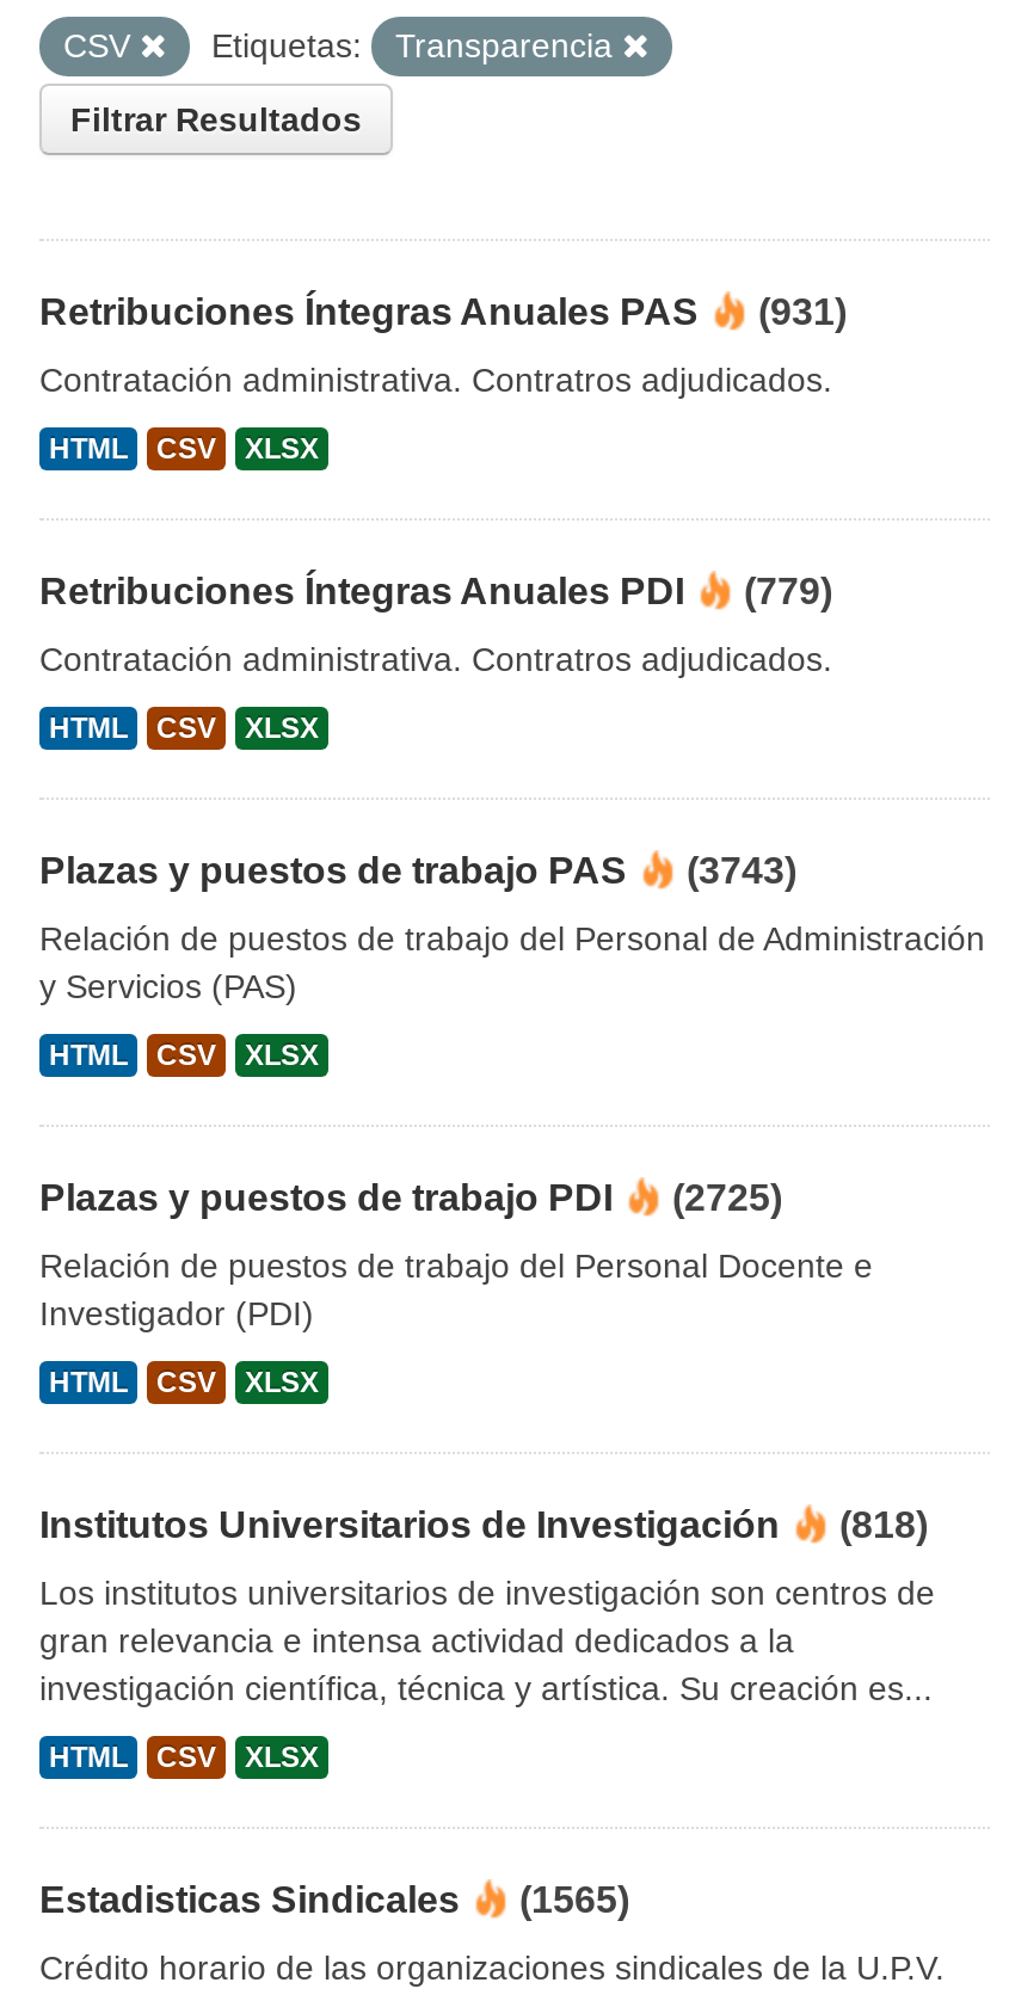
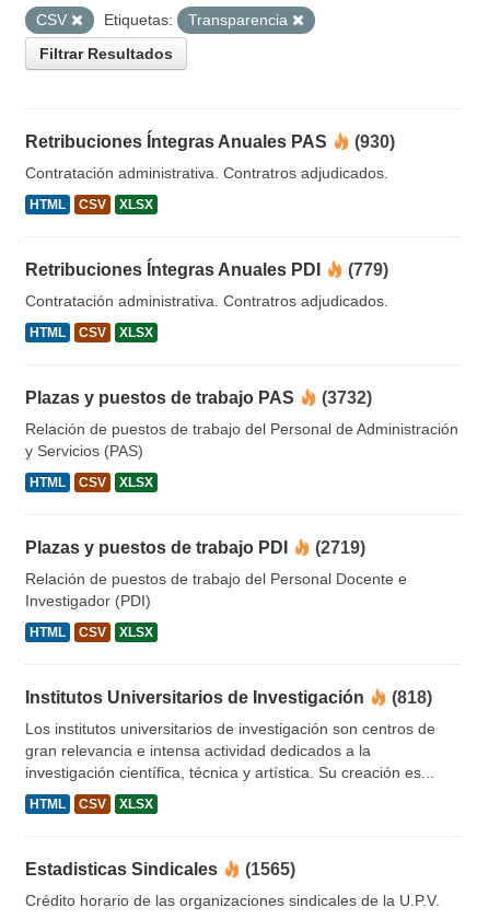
- Retribuciones Íntegras Anuales PAS (931)
+ Retribuciones Íntegras Anuales PAS (930)

- Plazas y puestos de trabajo PAS (3743)
+ Plazas y puestos de trabajo PAS (3732)

- Plazas y puestos de trabajo PDI (2725)
+ Plazas y puestos de trabajo PDI (2719)
